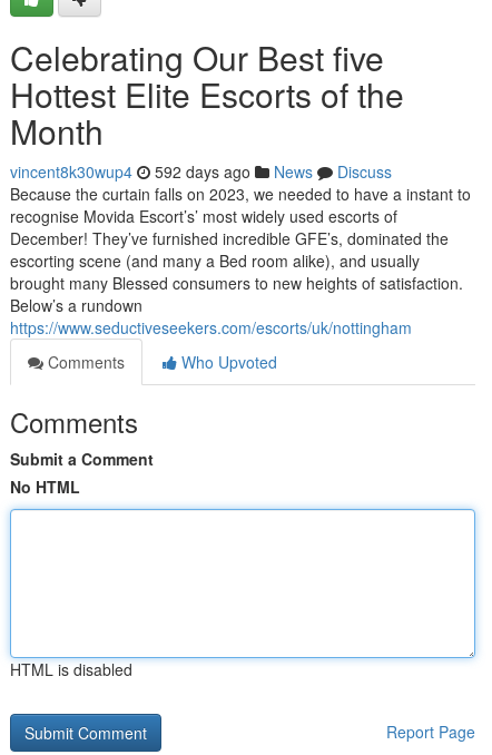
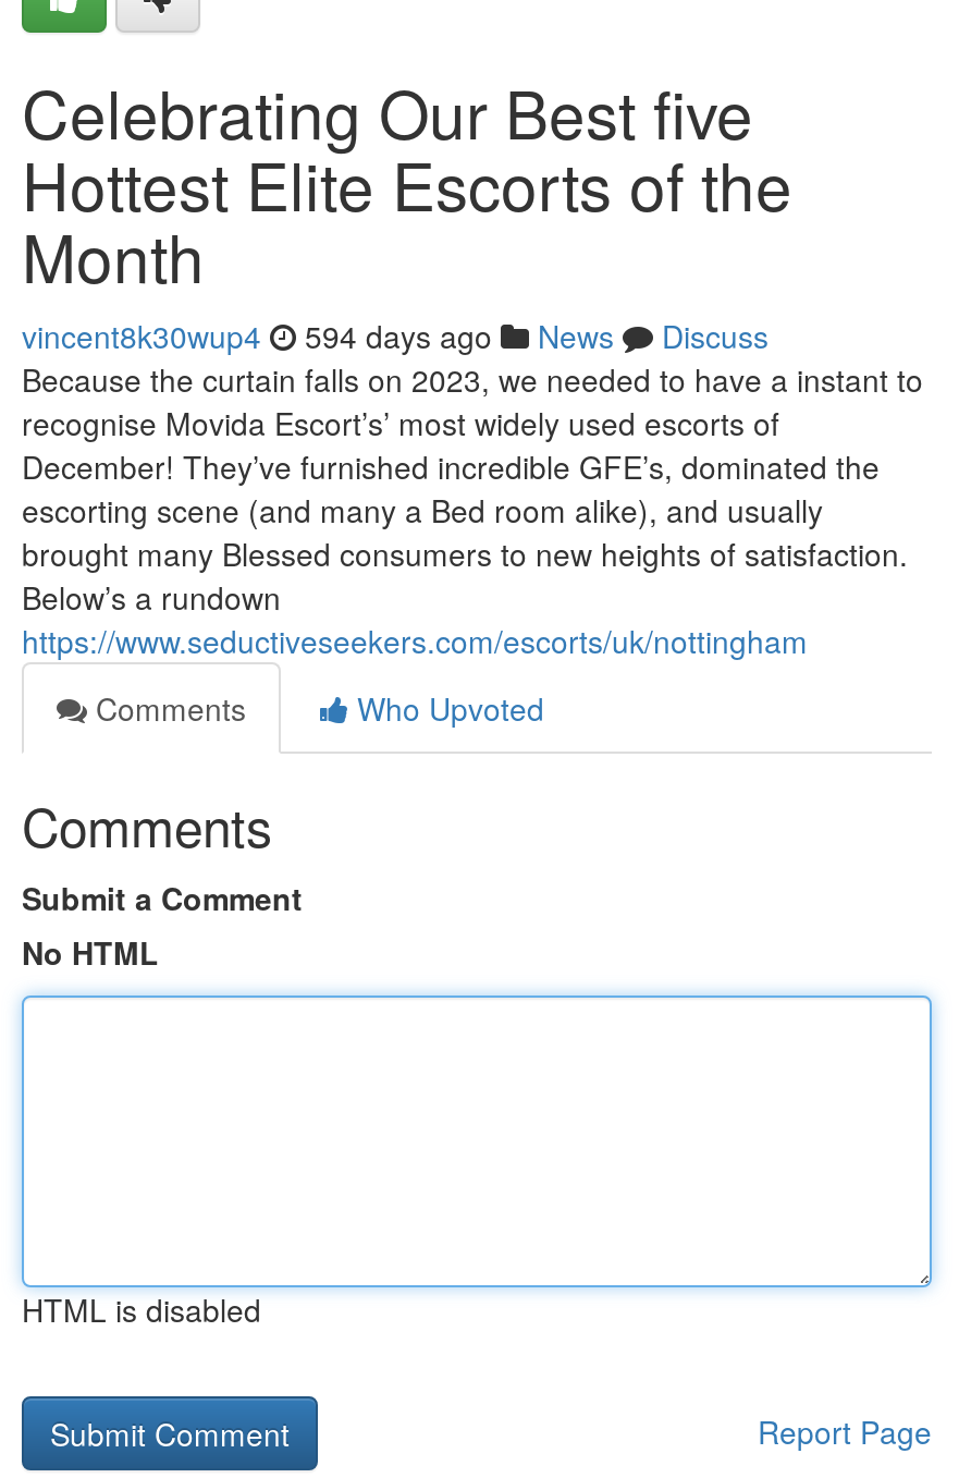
- vincent8k30wup4 592 days ago News Discuss
+ vincent8k30wup4 594 days ago News Discuss
